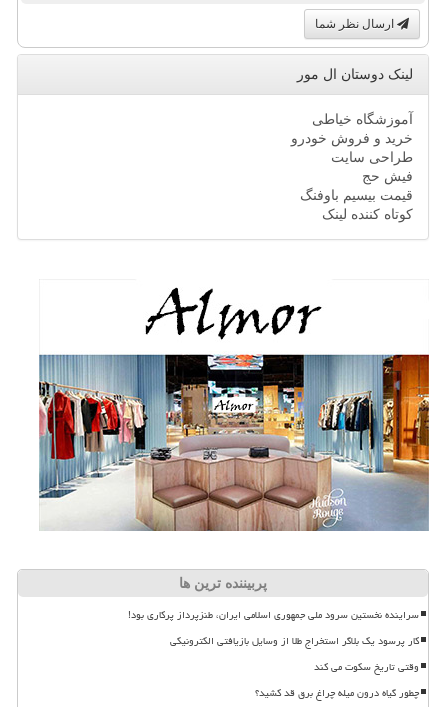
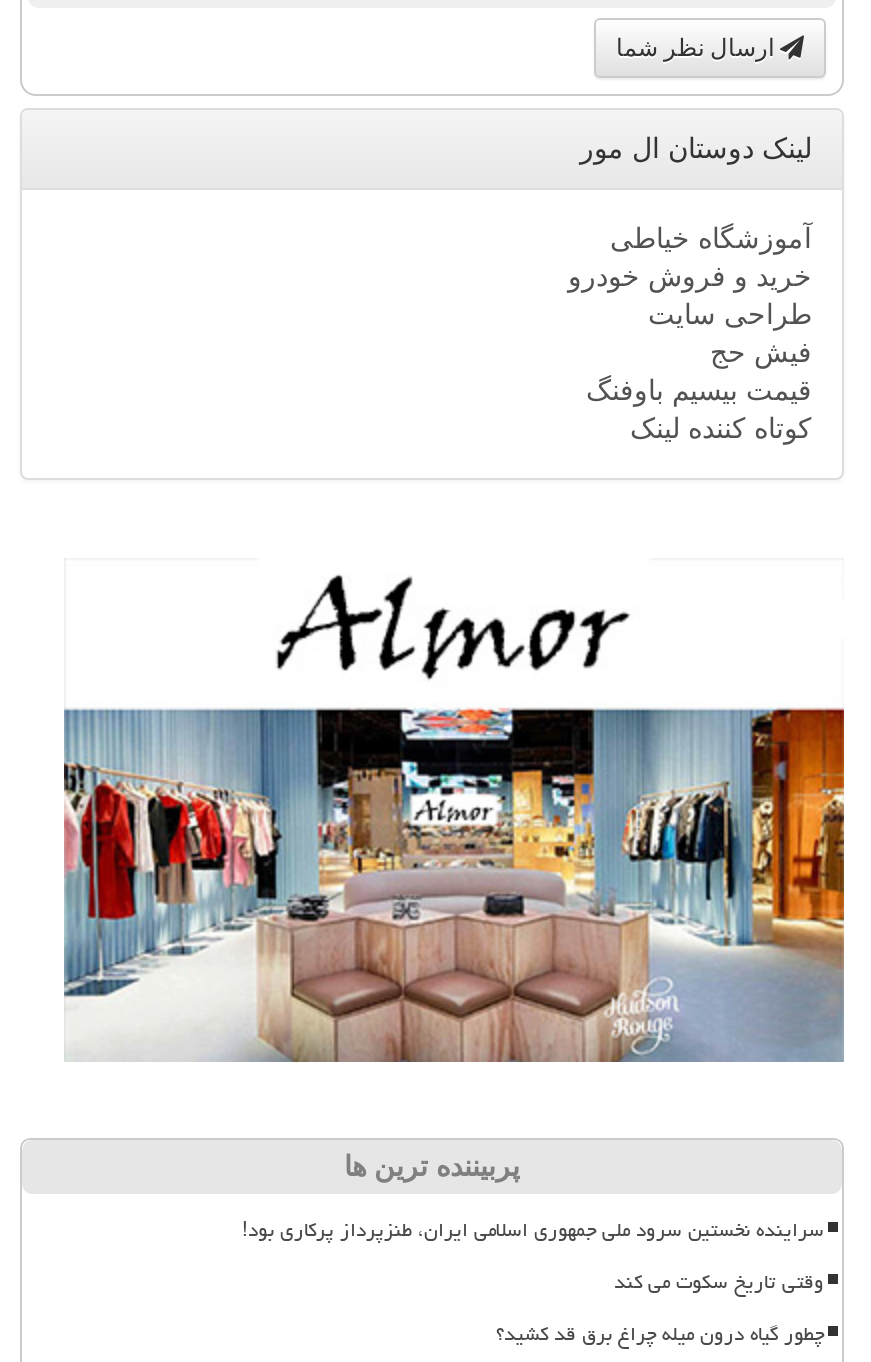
- کار پرسود یک بلاگر استخراج طلا از وسایل بازیافتی الکترونیکی
